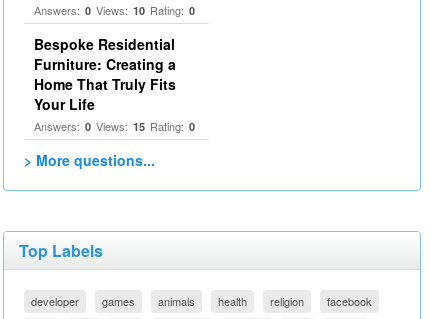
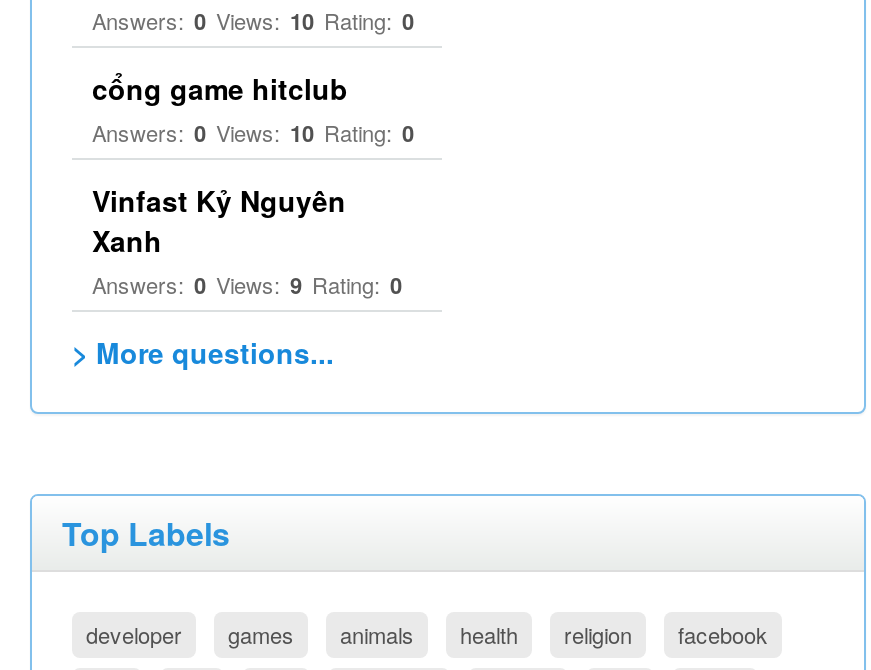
- Bespoke Residential
- Furniture: Creating a
- Home That Truly Fits
- Your Life
- Answers: 0 Views: 15 Rating: 0
+ cổng game hitclub
+ Answers: 0 Views: 10 Rating: 0
+ Vinfast Kỷ Nguyên
+ Xanh
+ Answers: 0 Views: 9 Rating: 0
